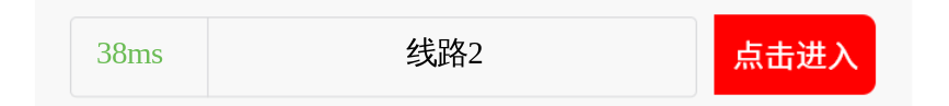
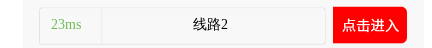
- 38ms
+ 23ms
